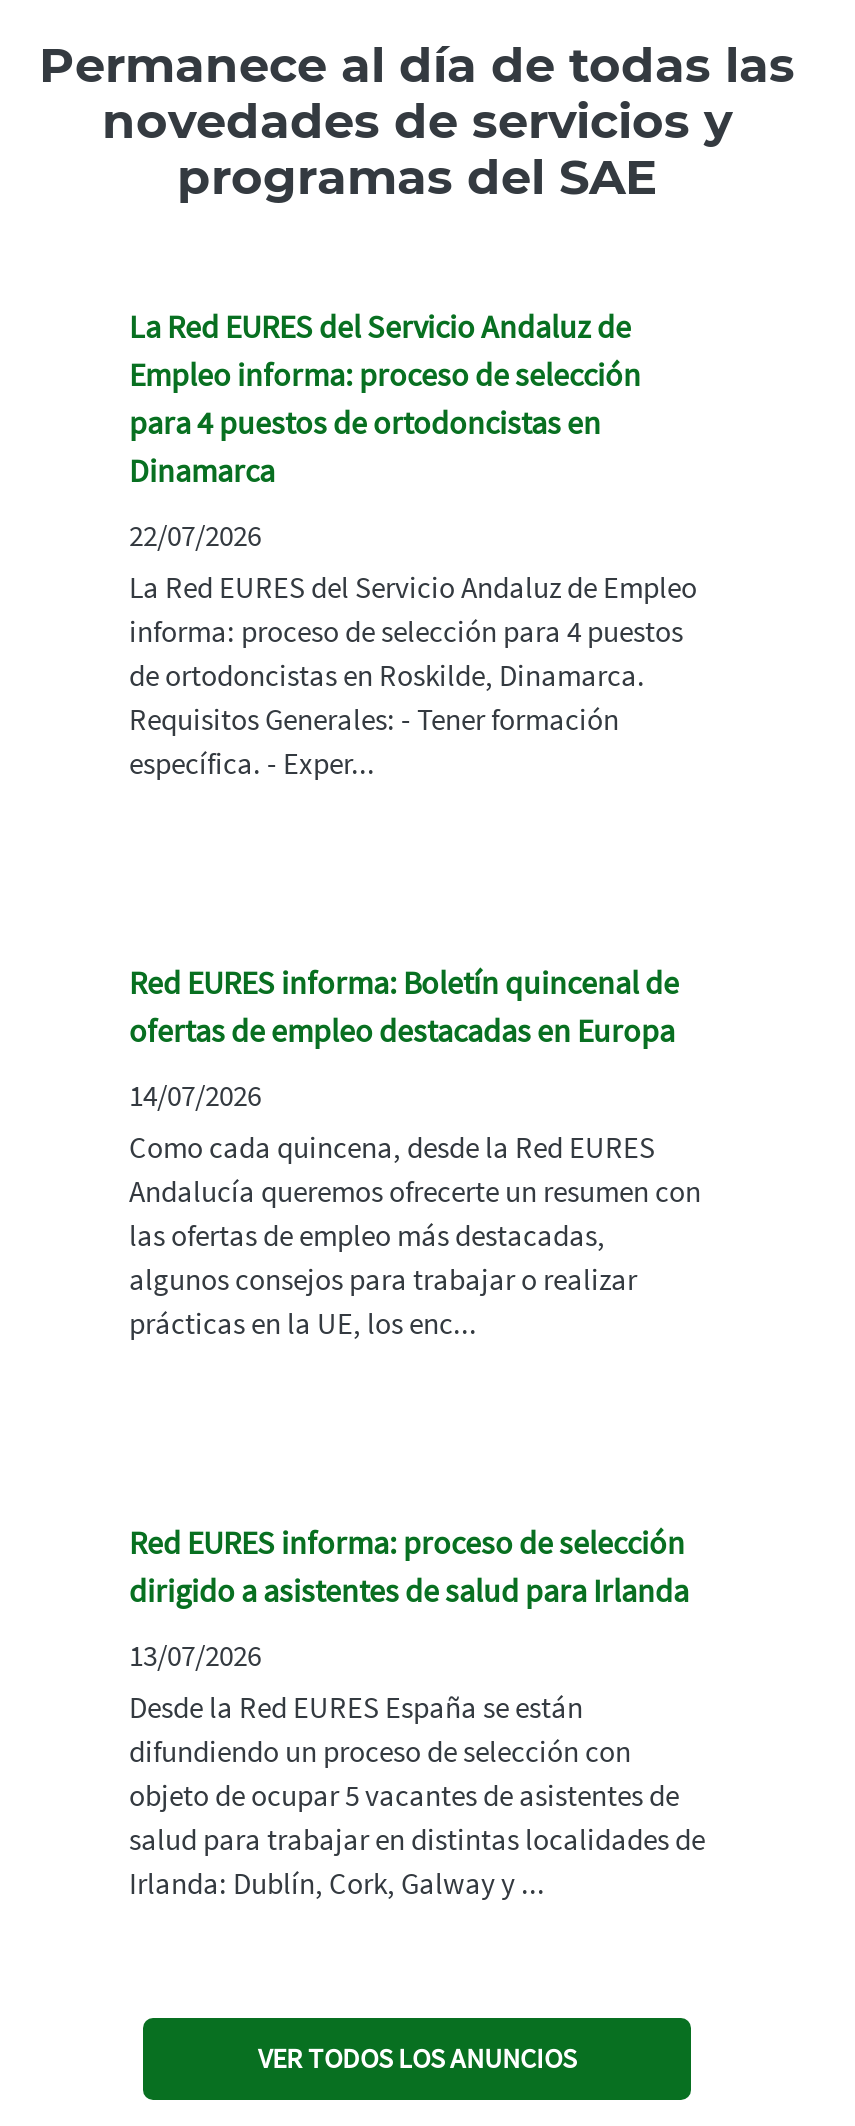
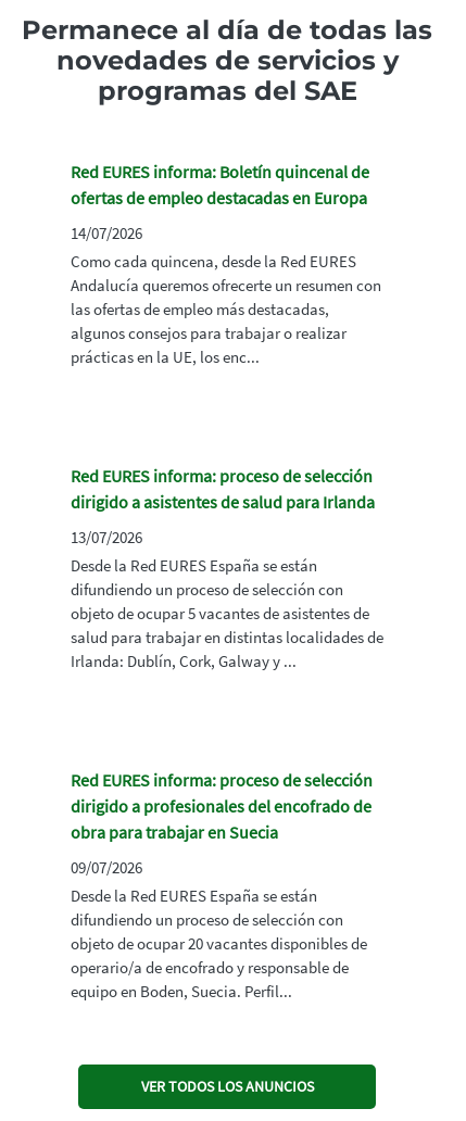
- La Red EURES del Servicio Andaluz de
- Empleo informa: proceso de selección
- para 4 puestos de ortodoncistas en
- Dinamarca
- 22/07/2026
- La Red EURES del Servicio Andaluz de Empleo
- informa: proceso de selección para 4 puestos
- de ortodoncistas en Roskilde, Dinamarca.
- Requisitos Generales: - Tener formación
- específica. - Exper...

moved up: Red EURES informa: Boletín quincenal de | ofertas de empleo destacadas en Europa | 14/07/2026 | ... | salud para trabajar en distintas localidades de | Irlanda: Dublín, Cork, Galway y ...

+ Red EURES informa: proceso de selección
+ dirigido a profesionales del encofrado de
+ obra para trabajar en Suecia
+ 09/07/2026
+ Desde la Red EURES España se están
+ difundiendo un proceso de selección con
+ objeto de ocupar 20 vacantes disponibles de
+ operario/a de encofrado y responsable de
+ equipo en Boden, Suecia. Perfil...
